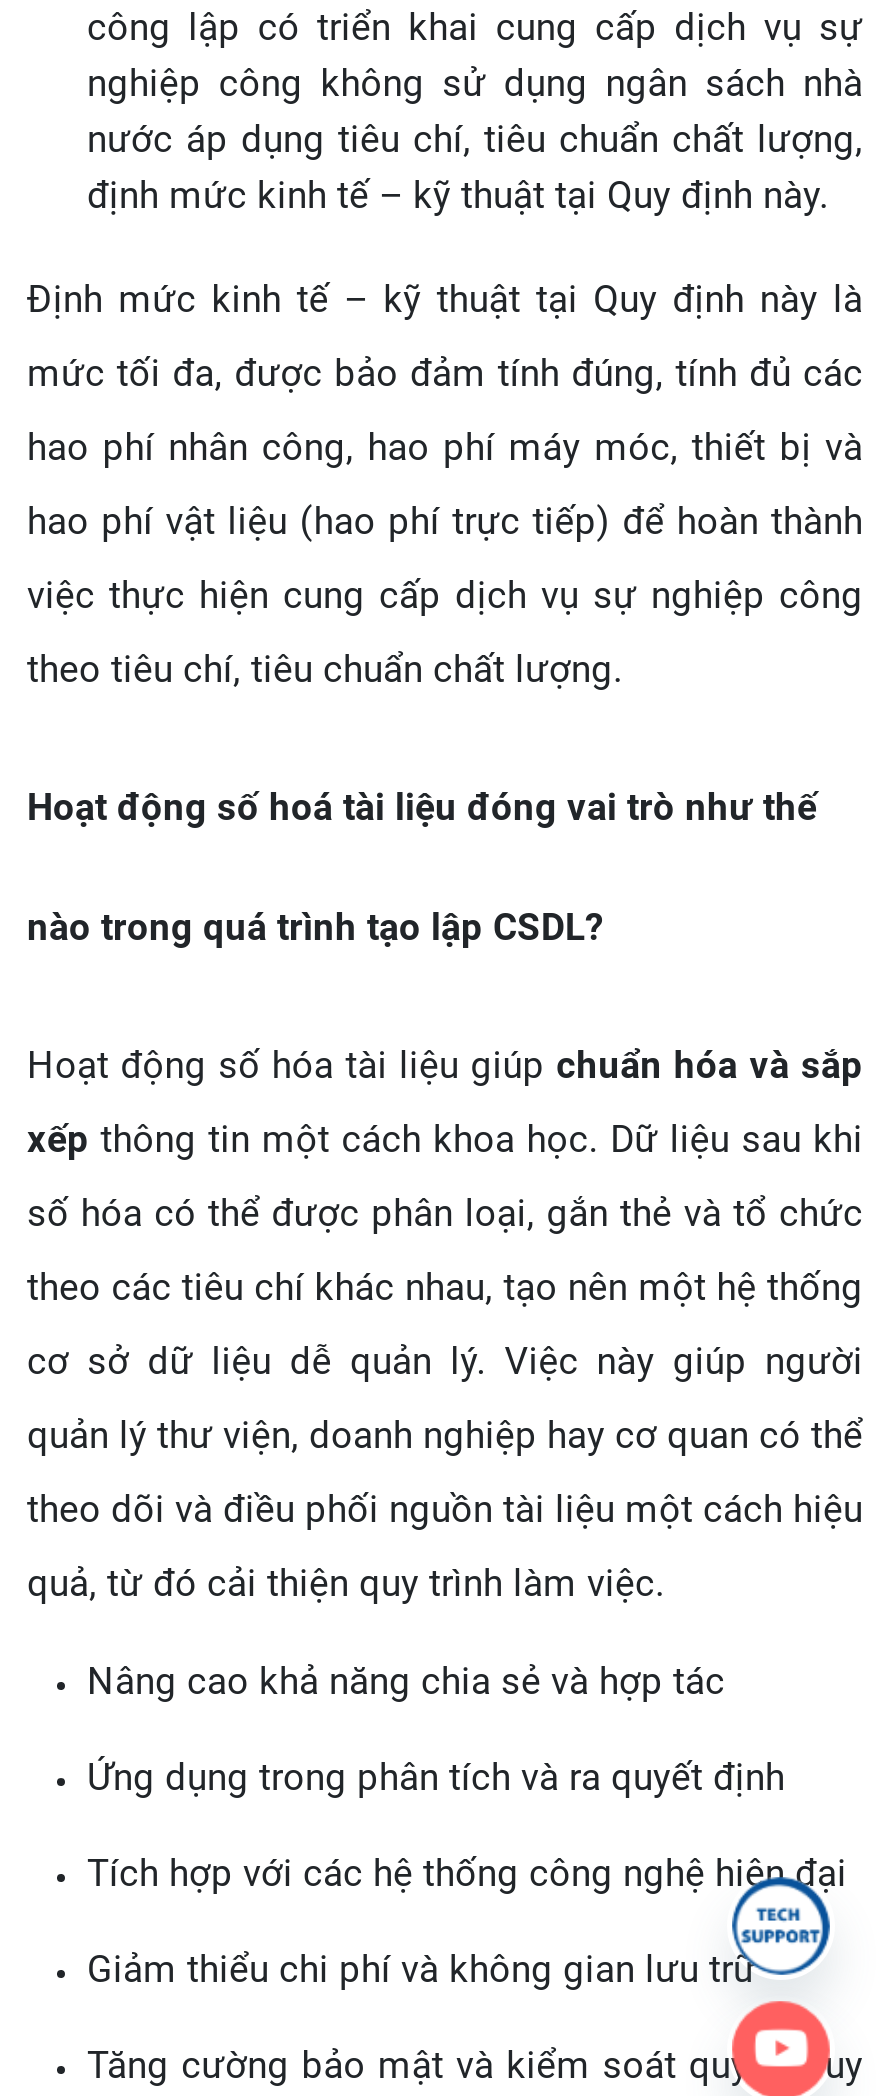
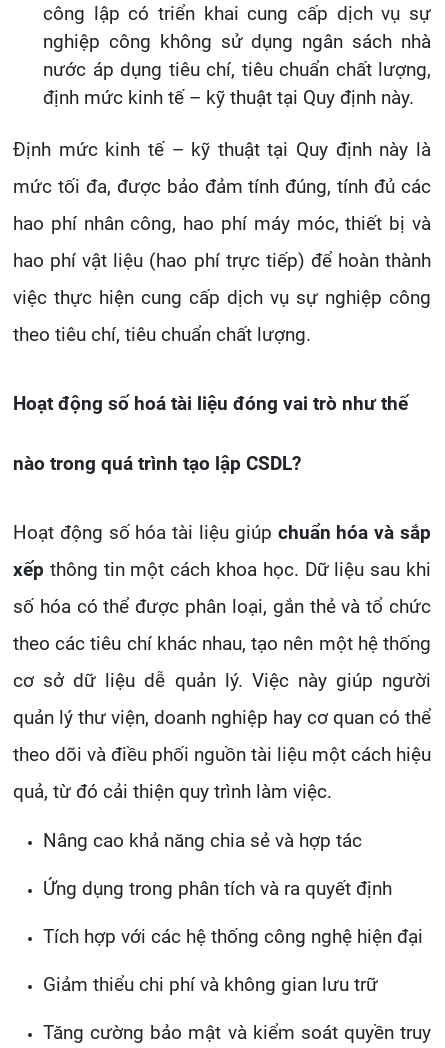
- [image]
